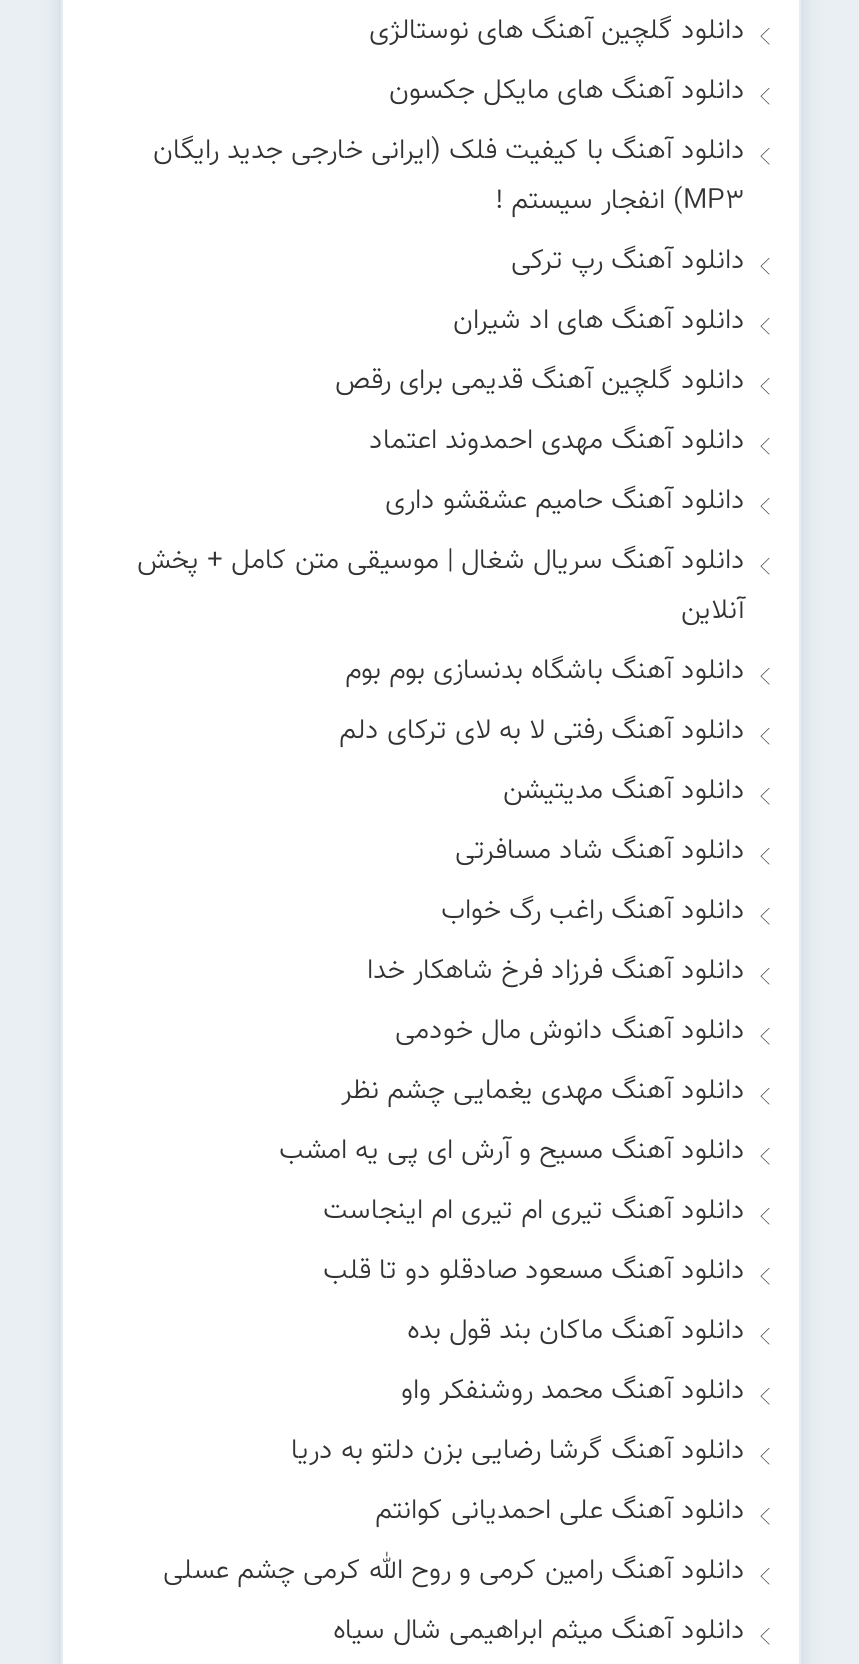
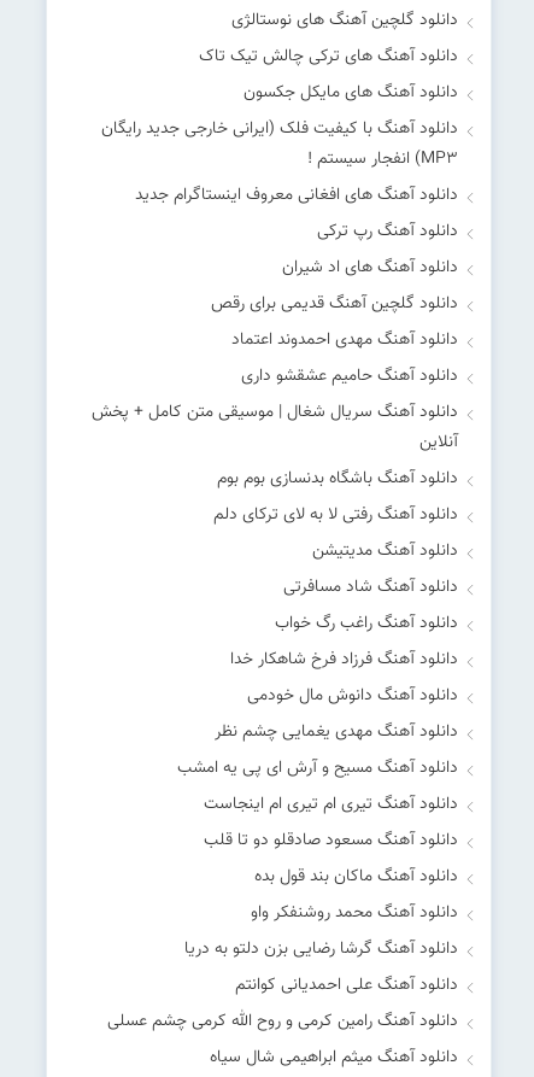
+ دانلود آهنگ های ترکی چالش تیک تاک

+ دانلود آهنگ های افغانی معروف اینستاگرام جدید
